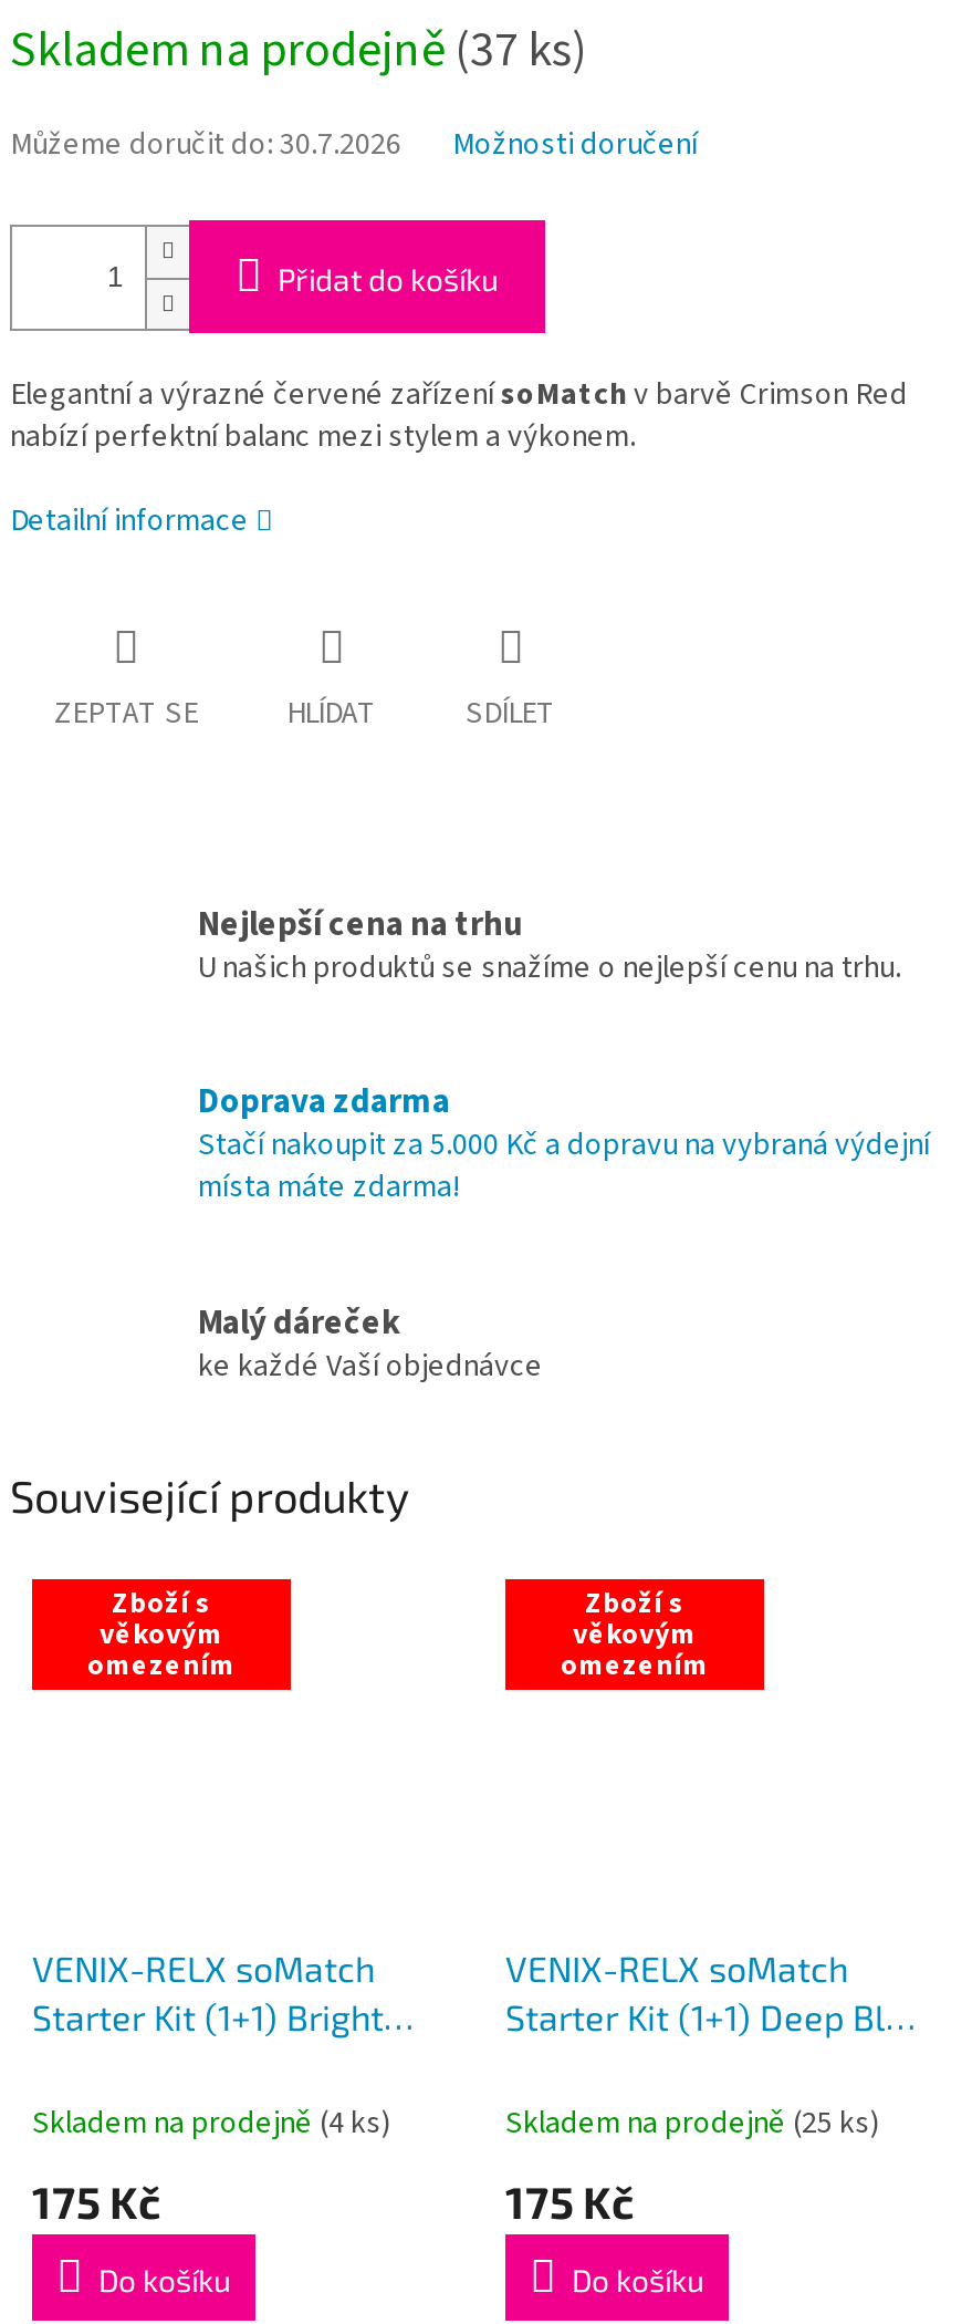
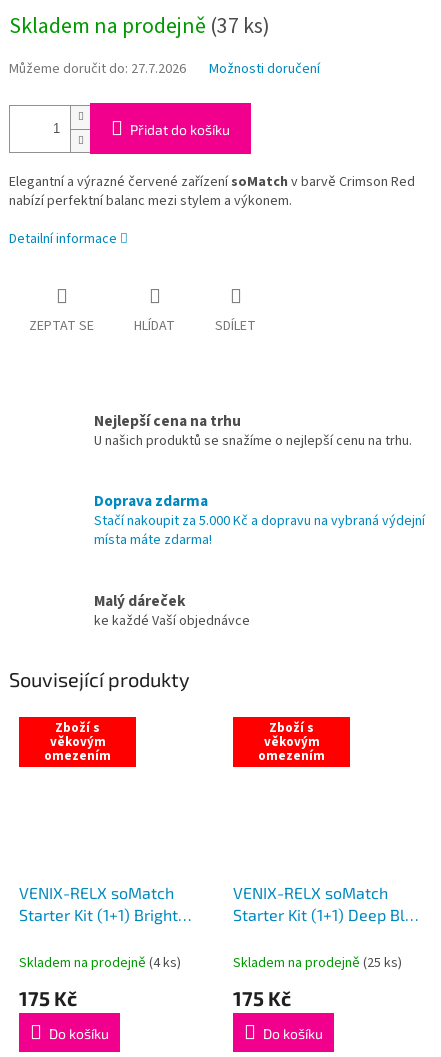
- Můžeme doručit do: 30.7.2026
+ Můžeme doručit do: 27.7.2026
